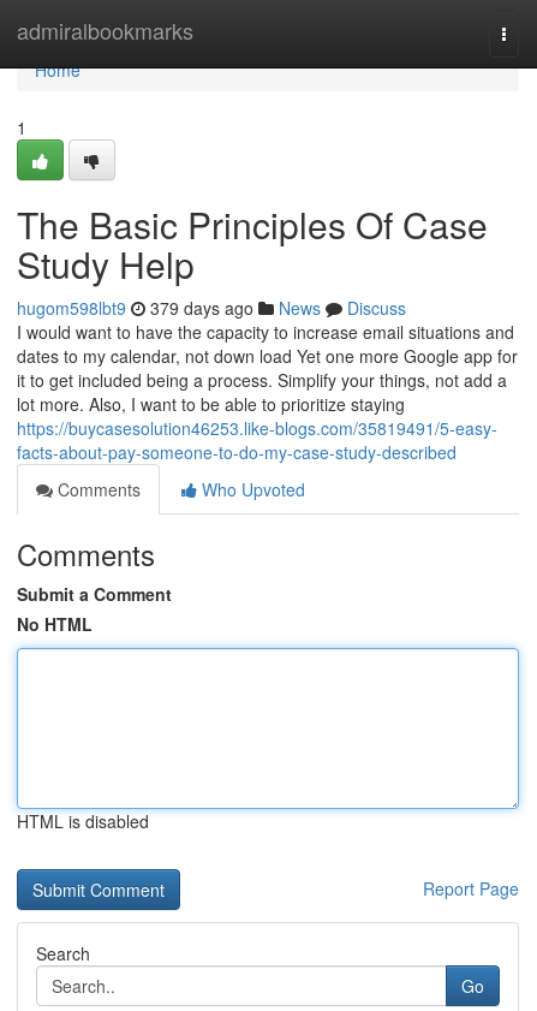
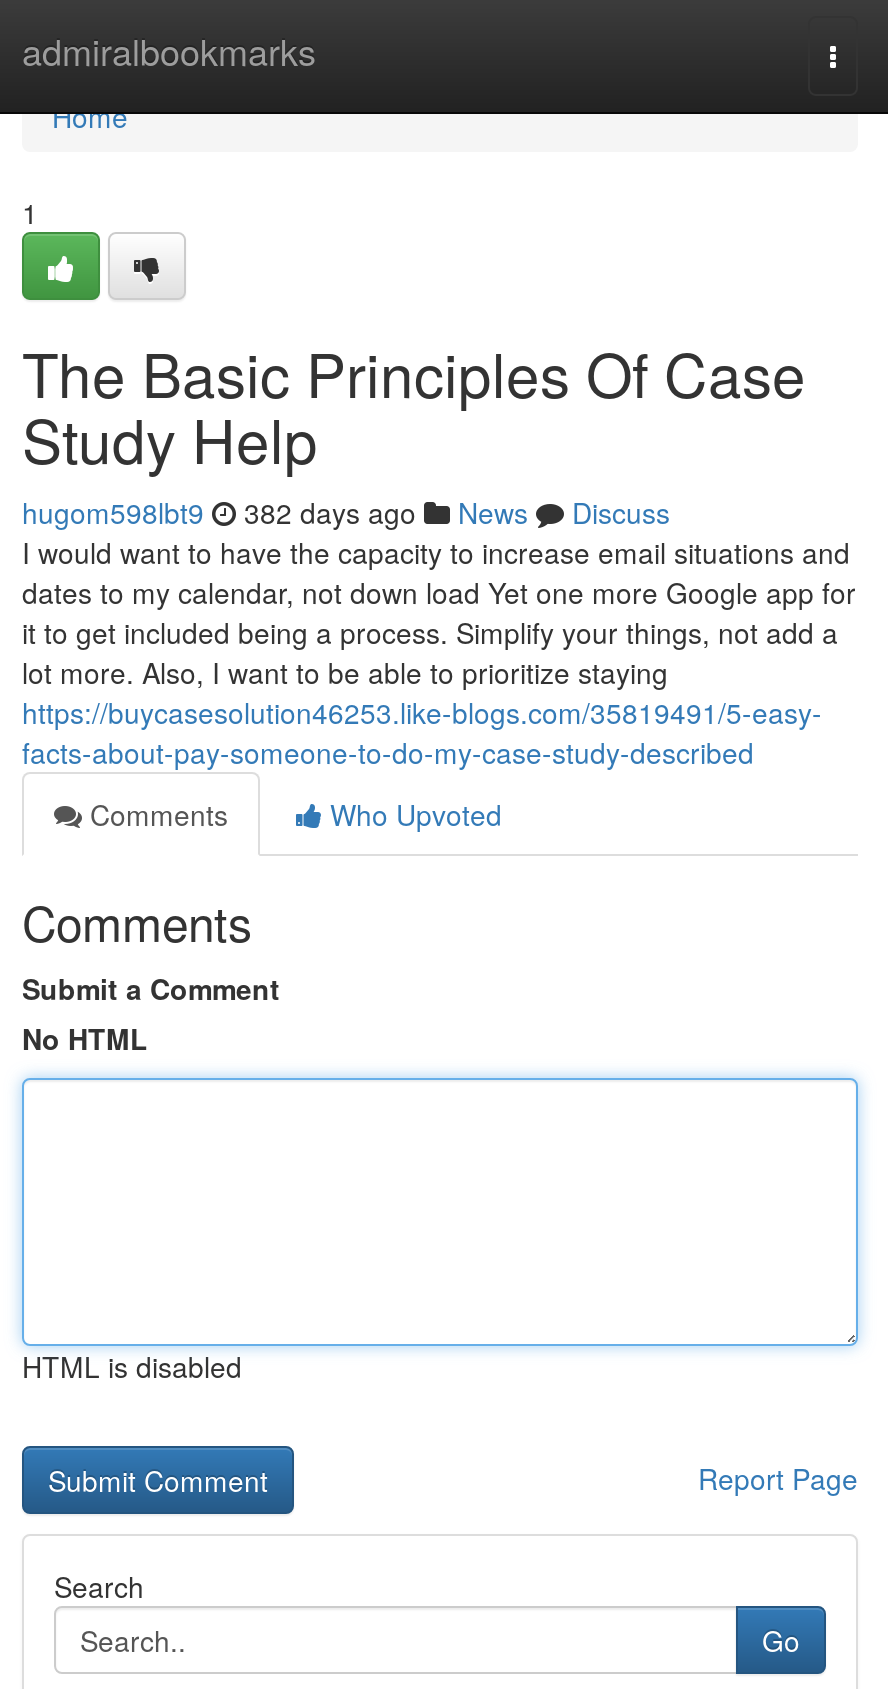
- hugom598lbt9 379 days ago News Discuss
+ hugom598lbt9 382 days ago News Discuss
